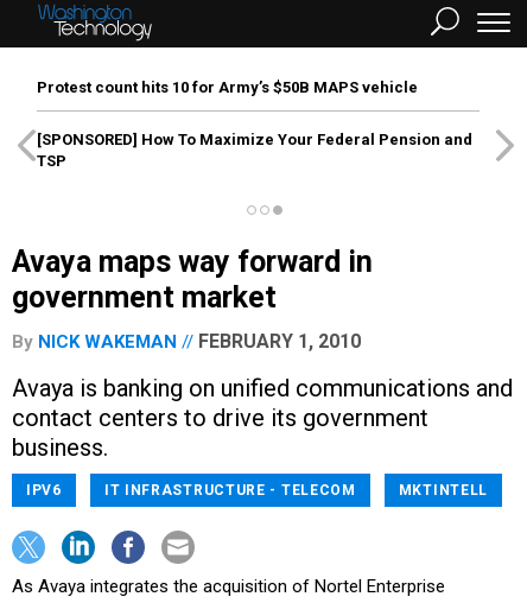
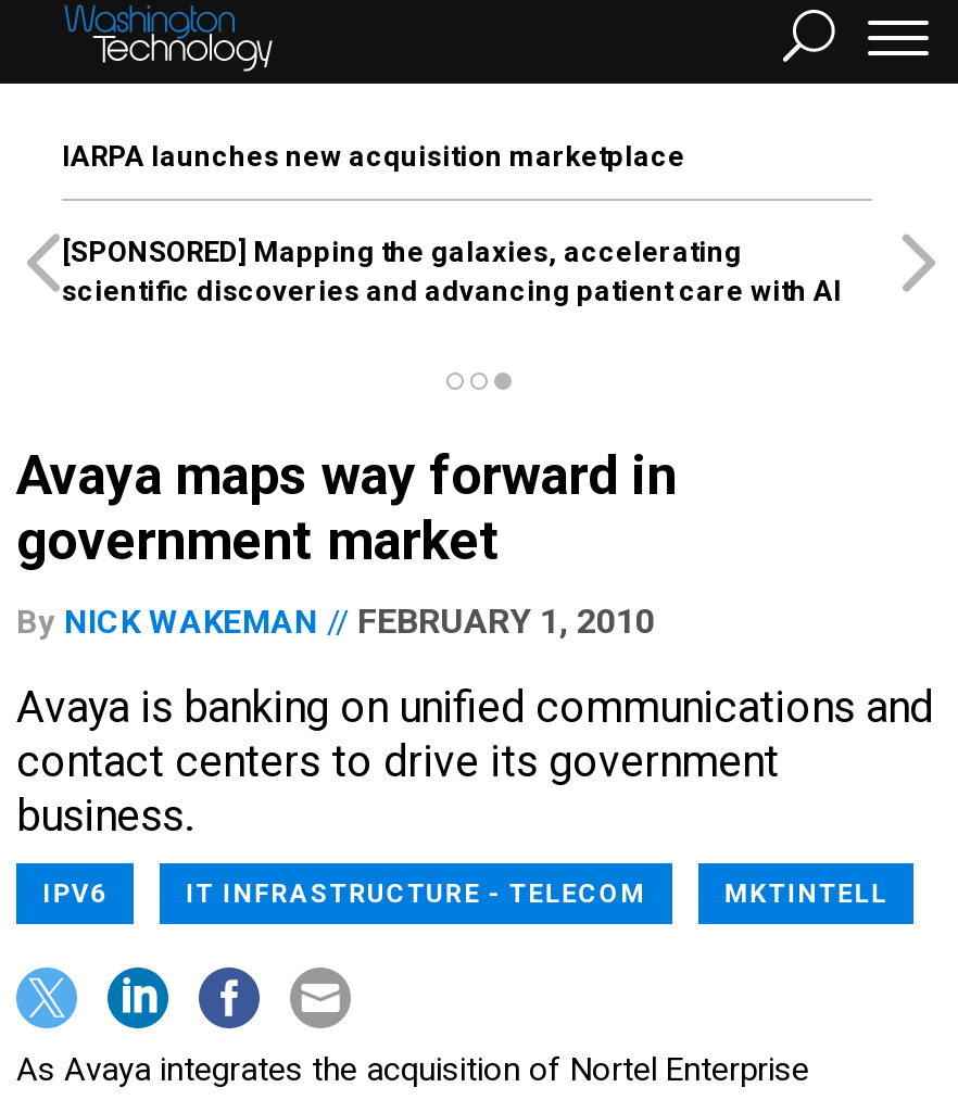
- Protest count hits 10 for Army’s $50B MAPS vehicle
+ IARPA launches new acquisition marketplace

- [SPONSORED] How To Maximize Your Federal Pension and
- TSP
+ [SPONSORED] Mapping the galaxies, accelerating
+ scientific discoveries and advancing patient care with AI
